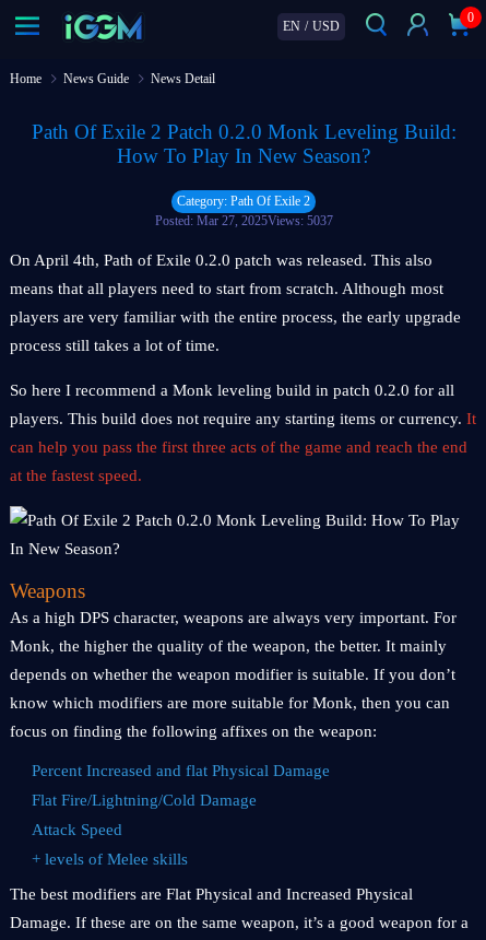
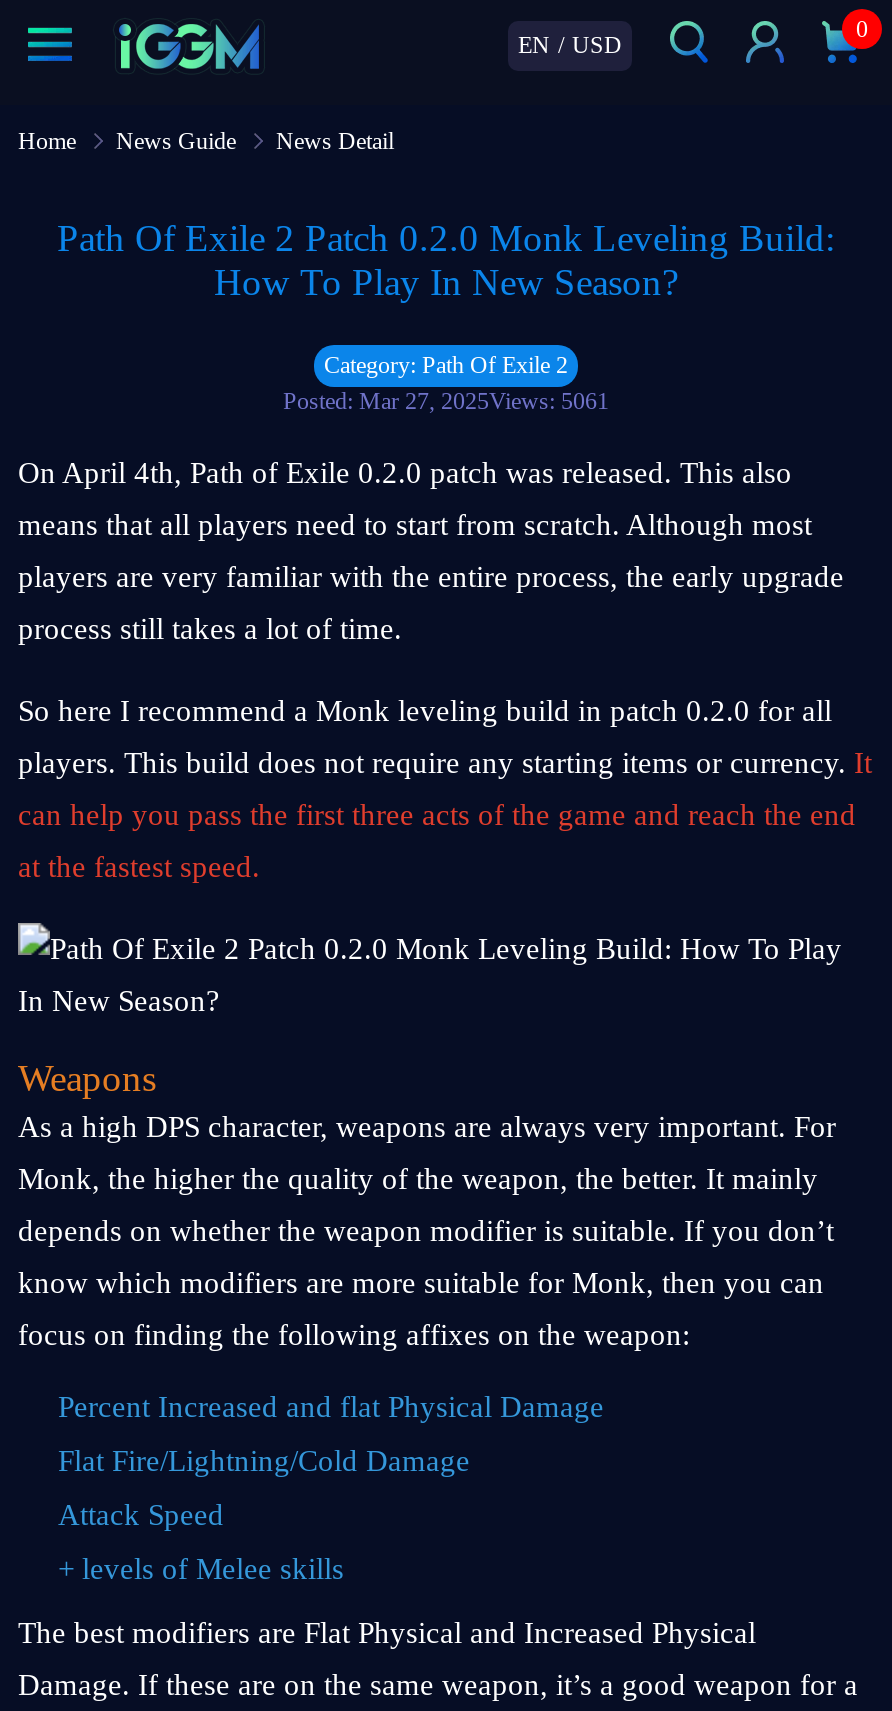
- Posted: Mar 27, 2025Views: 5037
+ Posted: Mar 27, 2025Views: 5061
